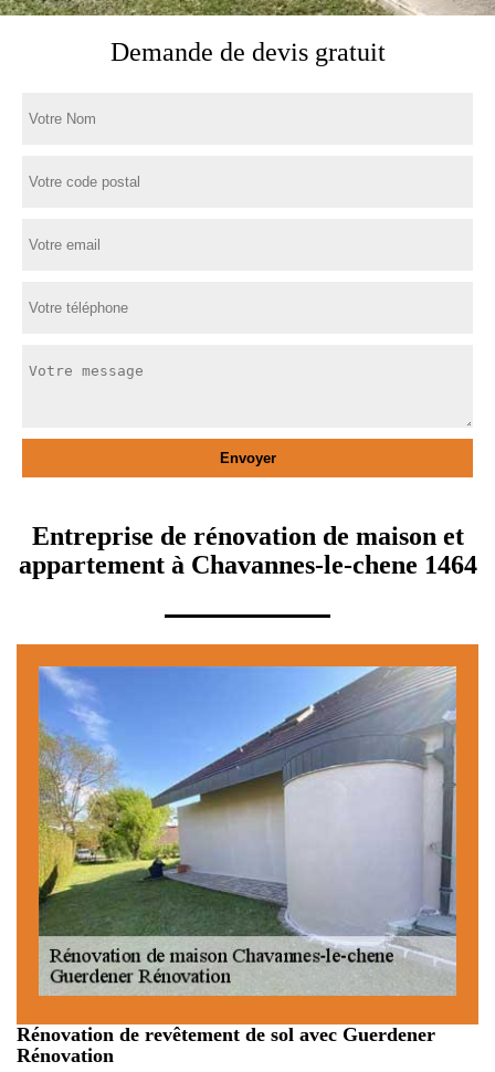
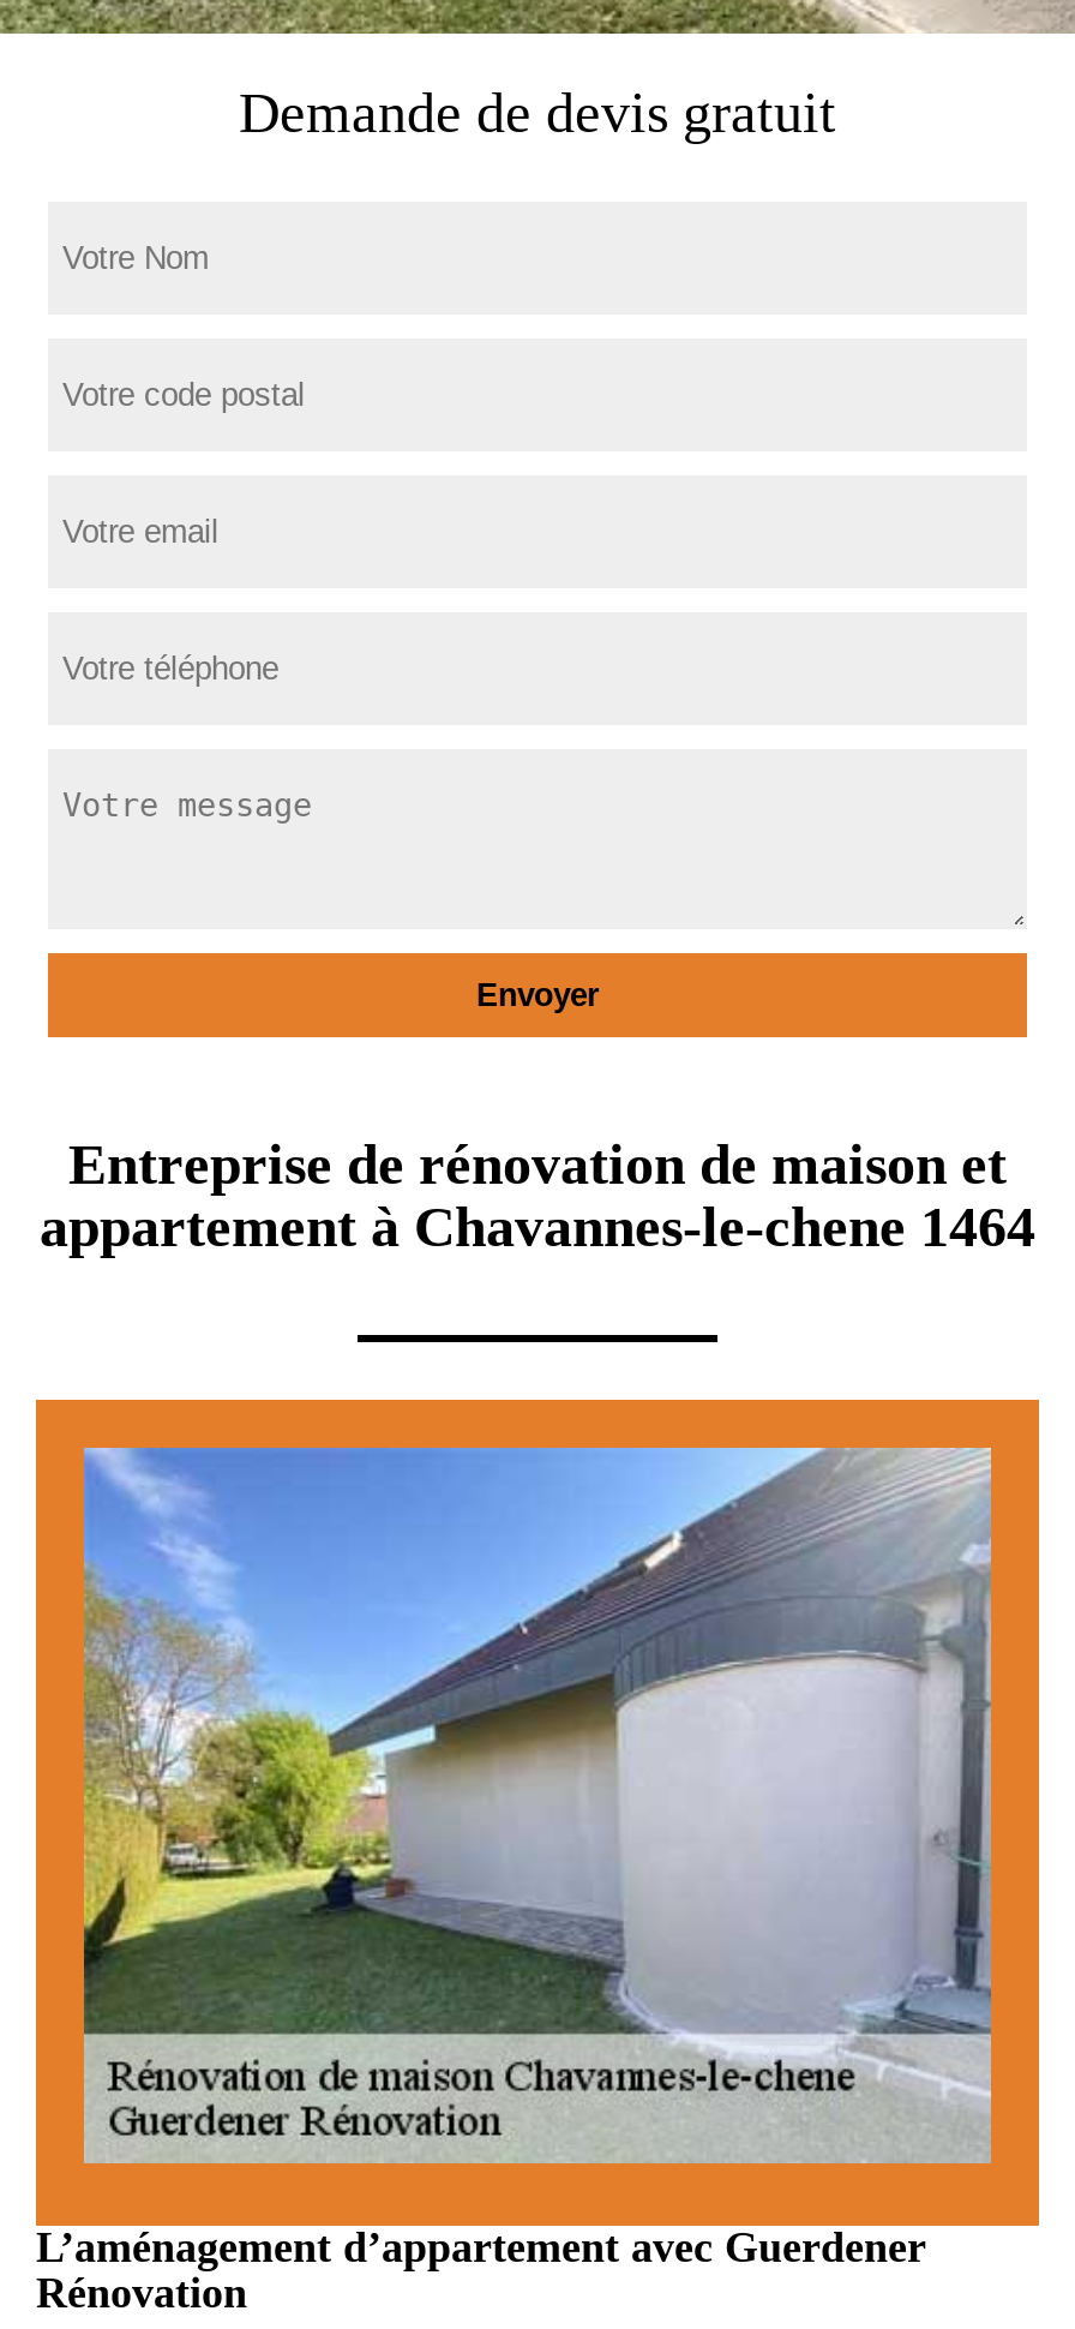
- Rénovation de revêtement de sol avec Guerdener
+ L’aménagement d’appartement avec Guerdener
